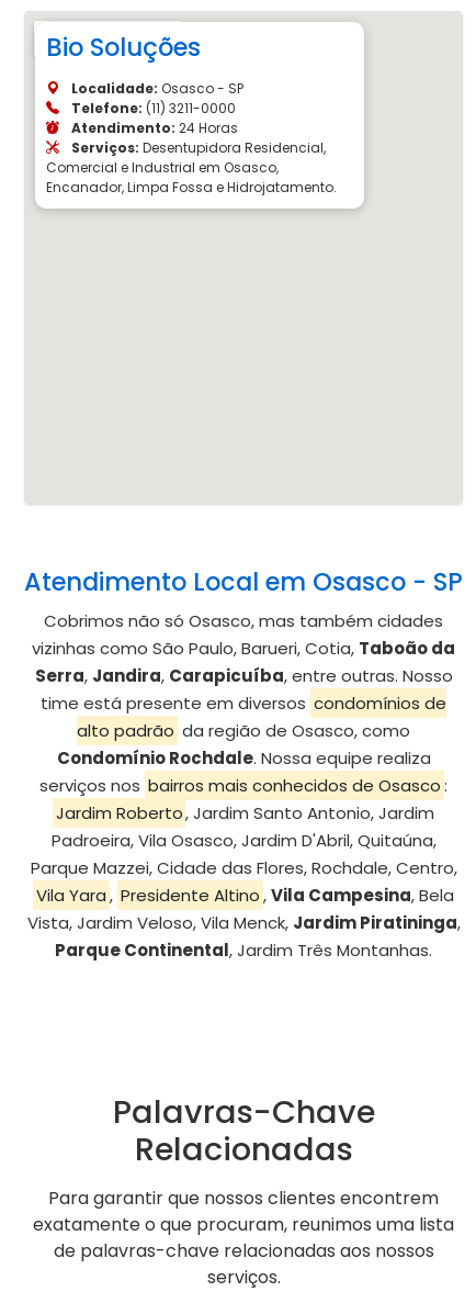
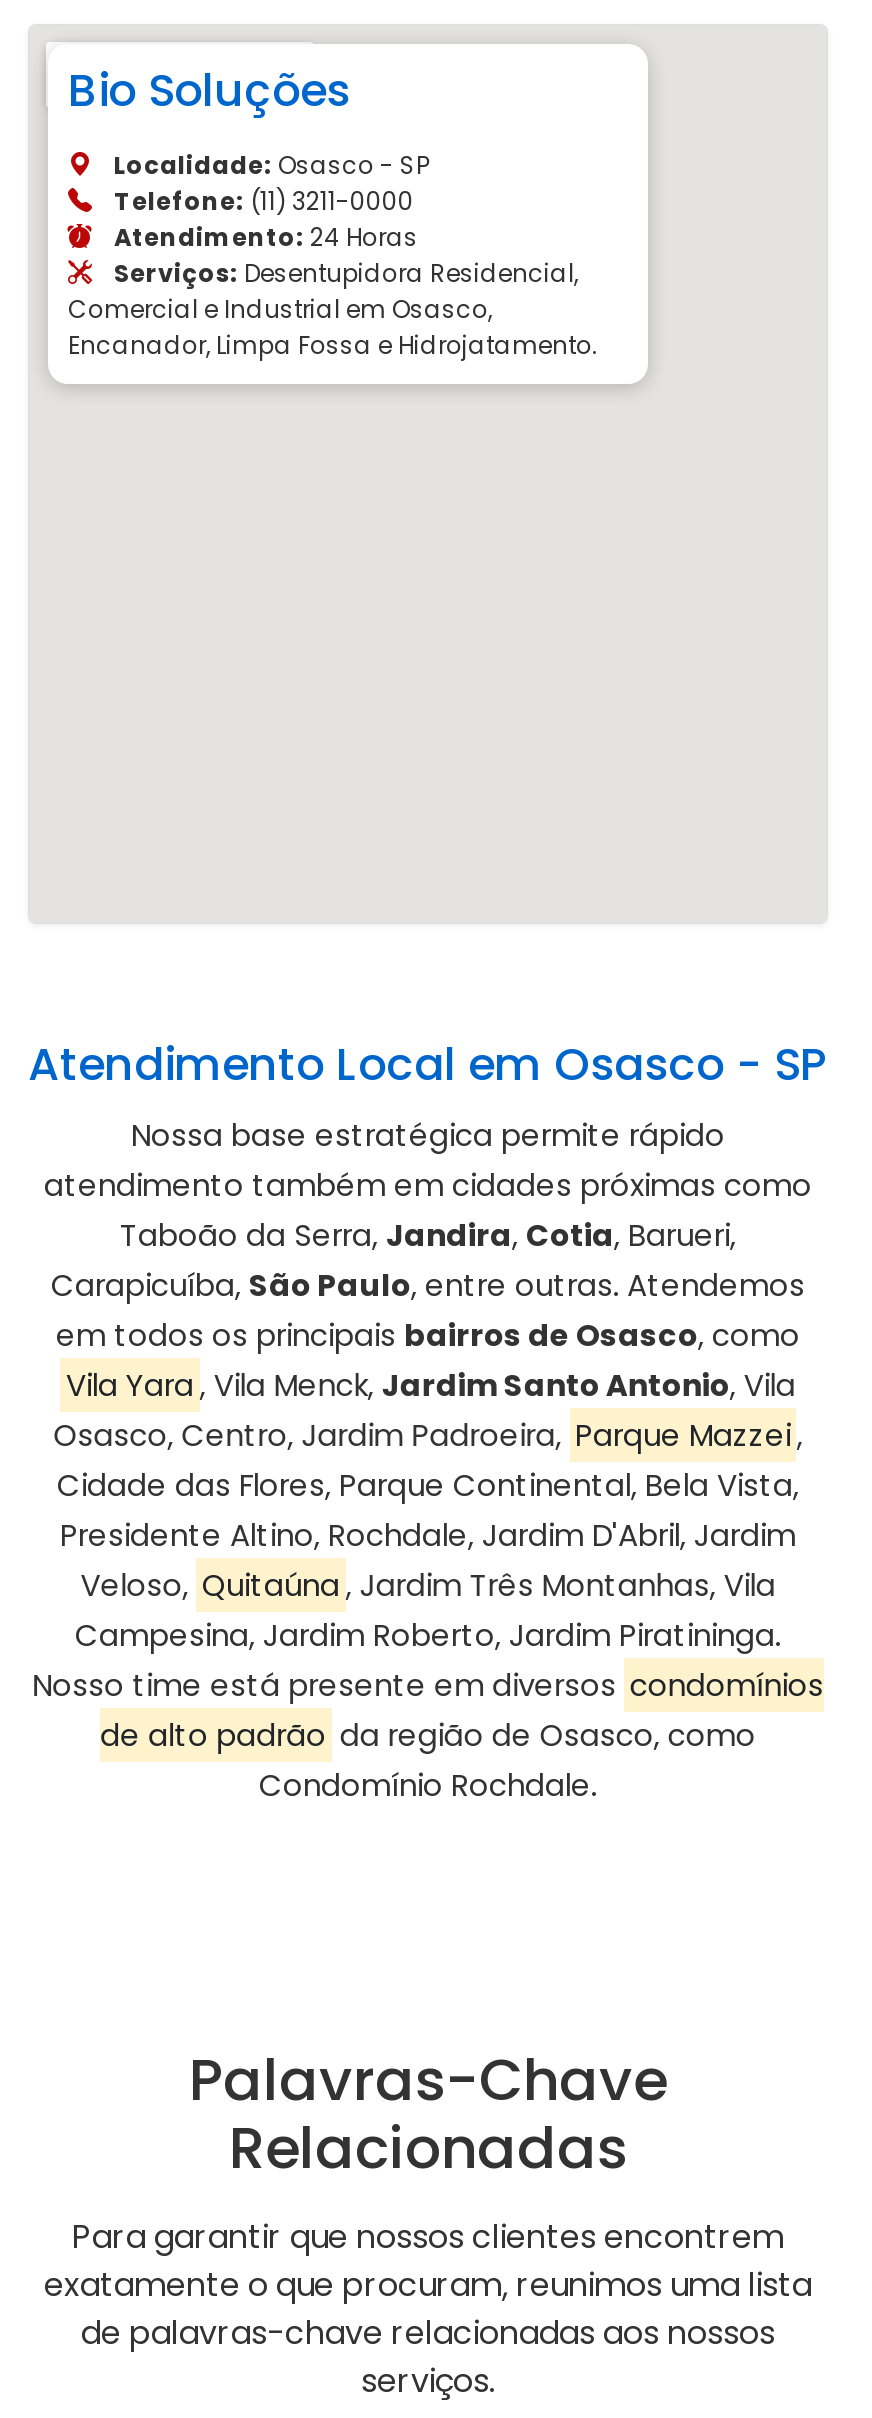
- Cobrimos não só Osasco, mas também cidades
- vizinhas como São Paulo, Barueri, Cotia, Taboão da
- Serra, Jandira, Carapicuíba, entre outras. Nosso
- time está presente em diversos condomínios de
- alto padrão da região de Osasco, como
- Condomínio Rochdale. Nossa equipe realiza
- serviços nos bairros mais conhecidos de Osasco :
- Jardim Roberto , Jardim Santo Antonio, Jardim
- Padroeira, Vila Osasco, Jardim D'Abril, Quitaúna,
- Parque Mazzei, Cidade das Flores, Rochdale, Centro,
- Vila Yara , Presidente Altino , Vila Campesina, Bela
- Vista, Jardim Veloso, Vila Menck, Jardim Piratininga,
- Parque Continental, Jardim Três Montanhas.
+ Nossa base estratégica permite rápido
+ atendimento também em cidades próximas como
+ Taboão da Serra, Jandira, Cotia, Barueri,
+ Carapicuíba, São Paulo, entre outras. Atendemos
+ em todos os principais bairros de Osasco, como
+ Vila Yara , Vila Menck, Jardim Santo Antonio, Vila
+ Osasco, Centro, Jardim Padroeira, Parque Mazzei ,
+ Cidade das Flores, Parque Continental, Bela Vista,
+ Presidente Altino, Rochdale, Jardim D'Abril, Jardim
+ Veloso, Quitaúna , Jardim Três Montanhas, Vila
+ Campesina, Jardim Roberto, Jardim Piratininga.
+ Nosso time está presente em diversos condomínios
+ de alto padrão da região de Osasco, como
+ Condomínio Rochdale.
